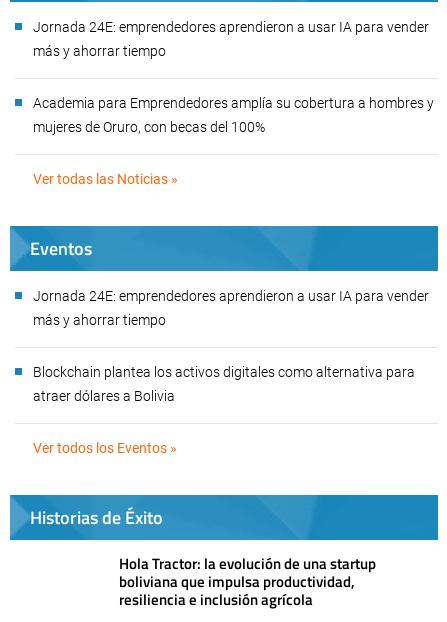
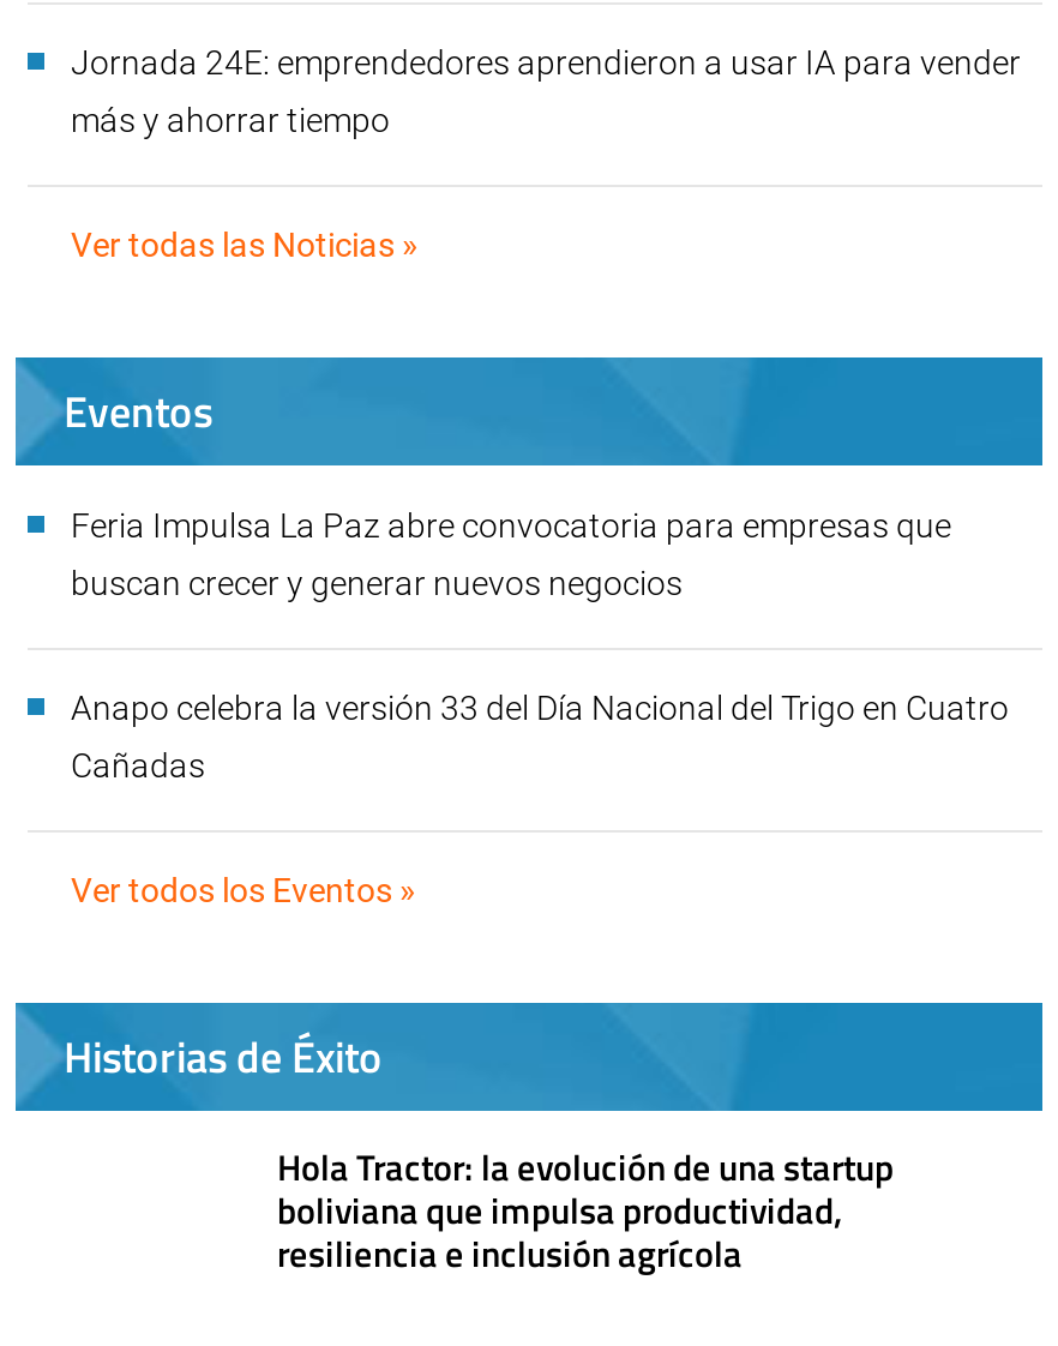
- Academia para Emprendedores amplía su cobertura a hombres y
- mujeres de Oruro, con becas del 100%

- Jornada 24E: emprendedores aprendieron a usar IA para vender
+ Feria Impulsa La Paz abre convocatoria para empresas que

- más y ahorrar tiempo
+ buscan crecer y generar nuevos negocios

- Blockchain plantea los activos digitales como alternativa para
+ Anapo celebra la versión 33 del Día Nacional del Trigo en Cuatro

- atraer dólares a Bolivia
+ Cañadas
